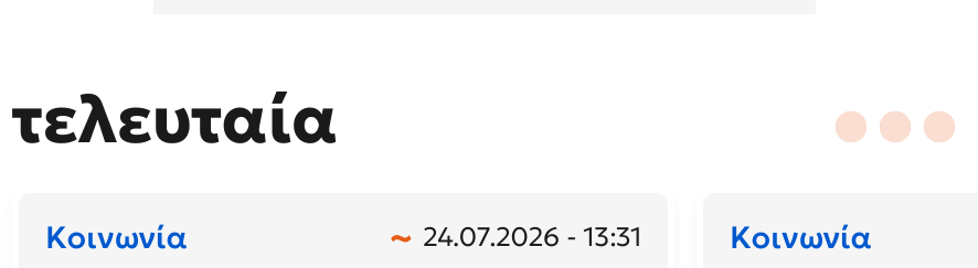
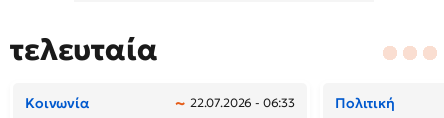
- 24.07.2026 - 13:31
+ 22.07.2026 - 06:33

- Κοινωνία
+ Πολιτική
